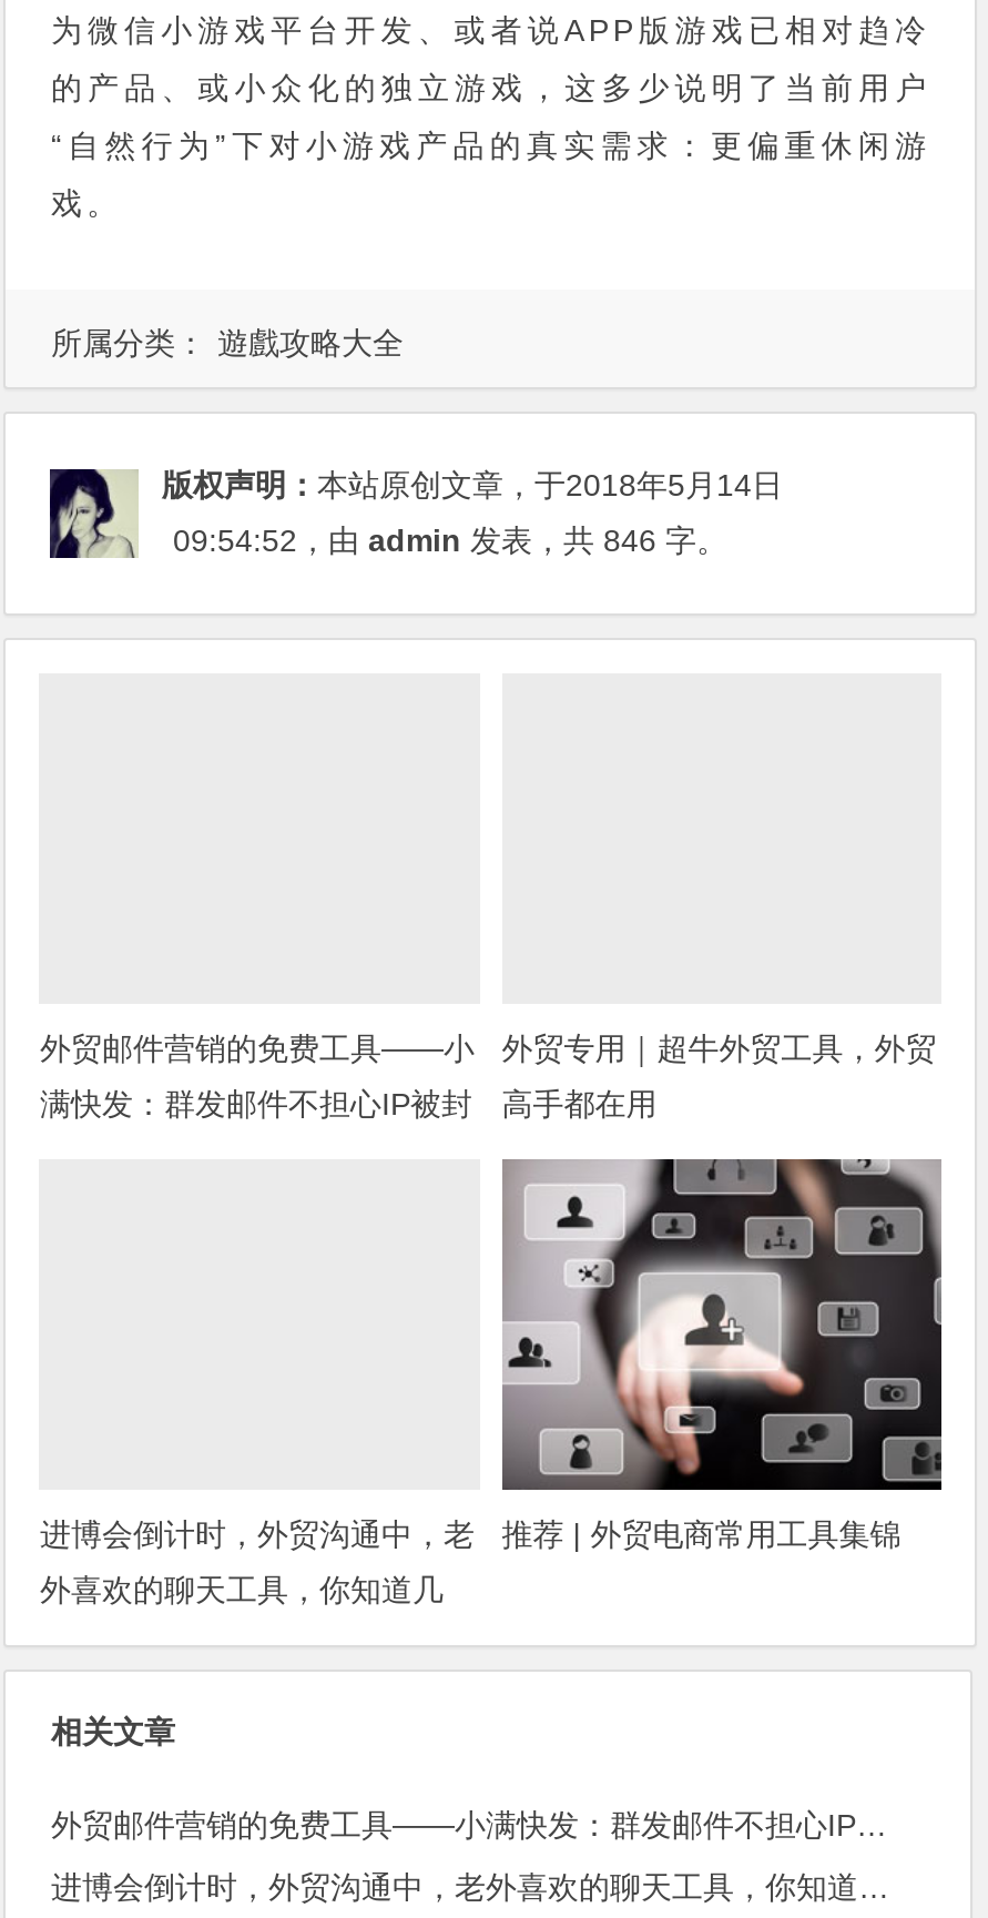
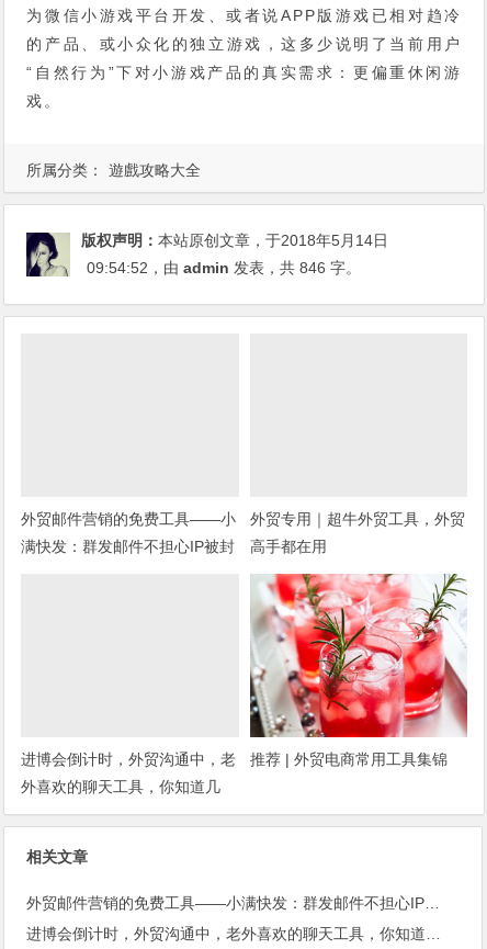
- [image]
+ [image]
